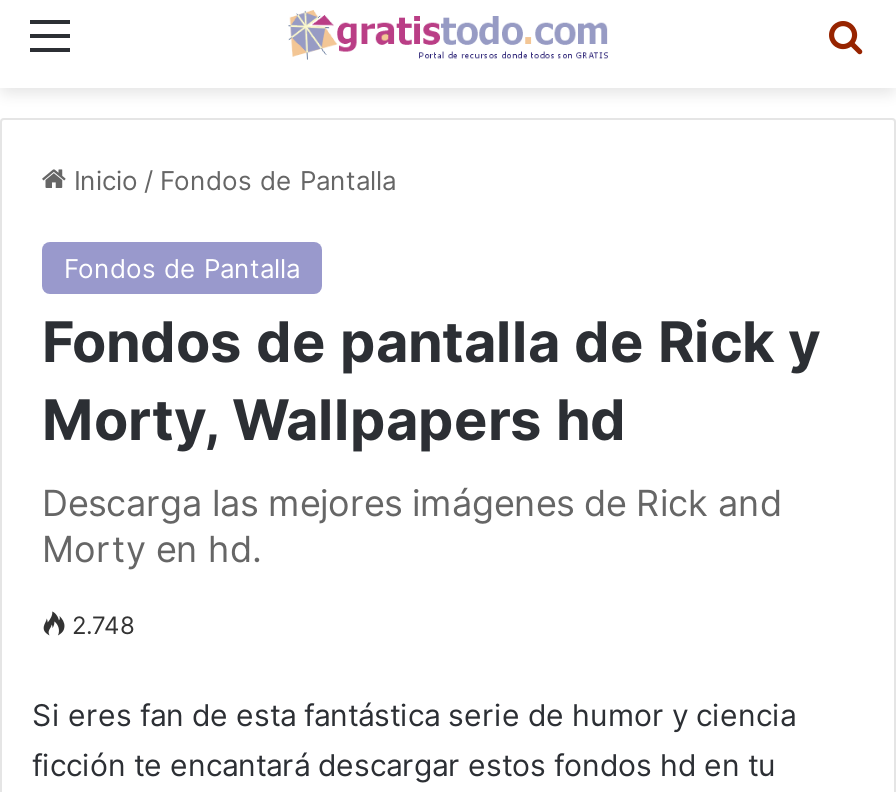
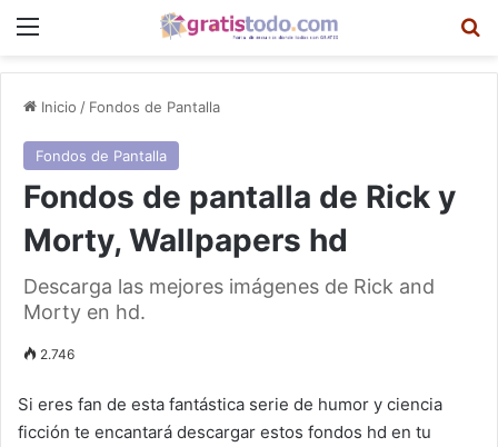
- 2.748
+ 2.746
